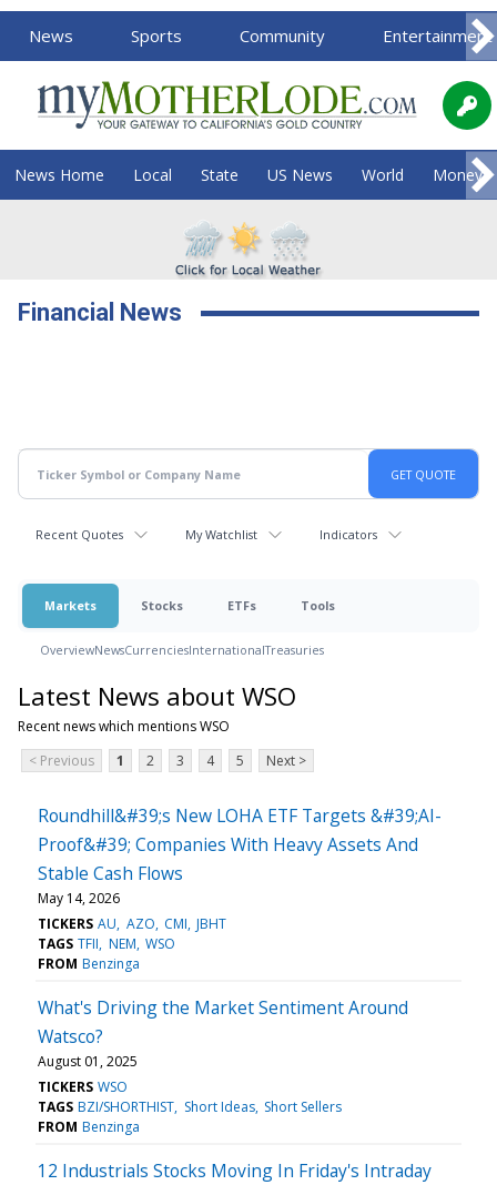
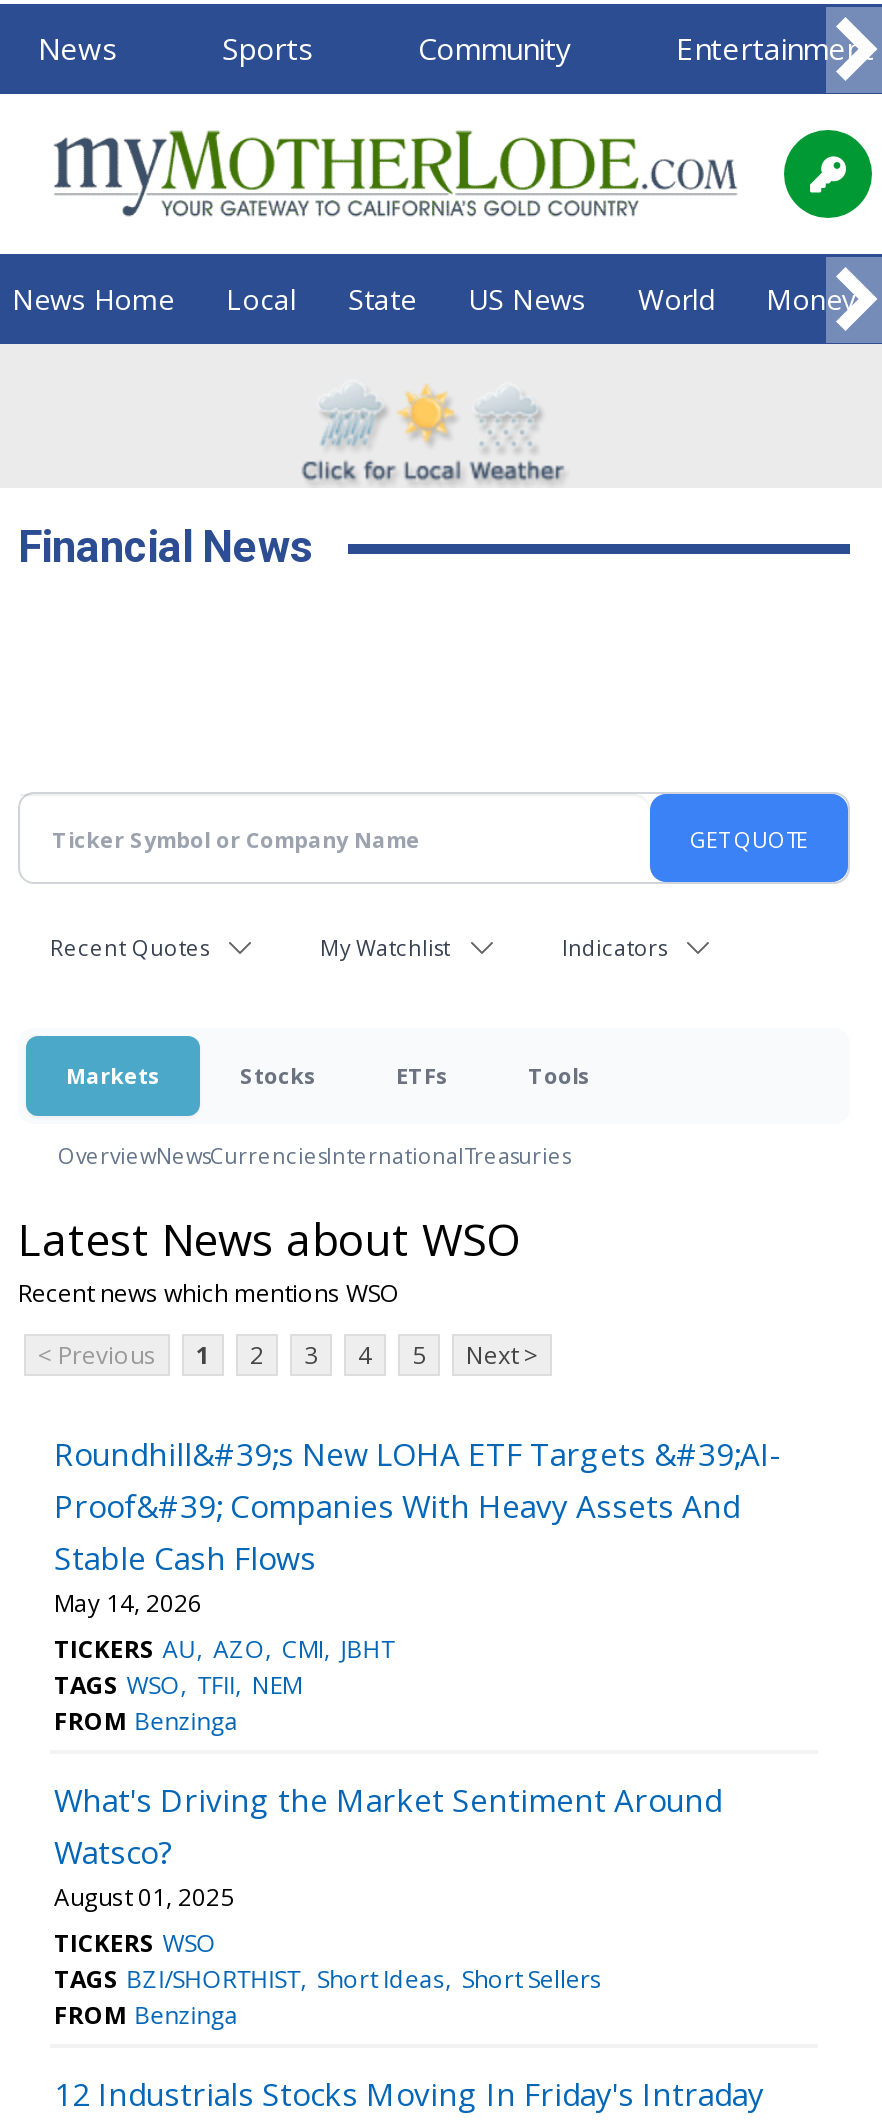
- TAGS TFII NEM WSO
+ TAGS WSO TFII NEM
